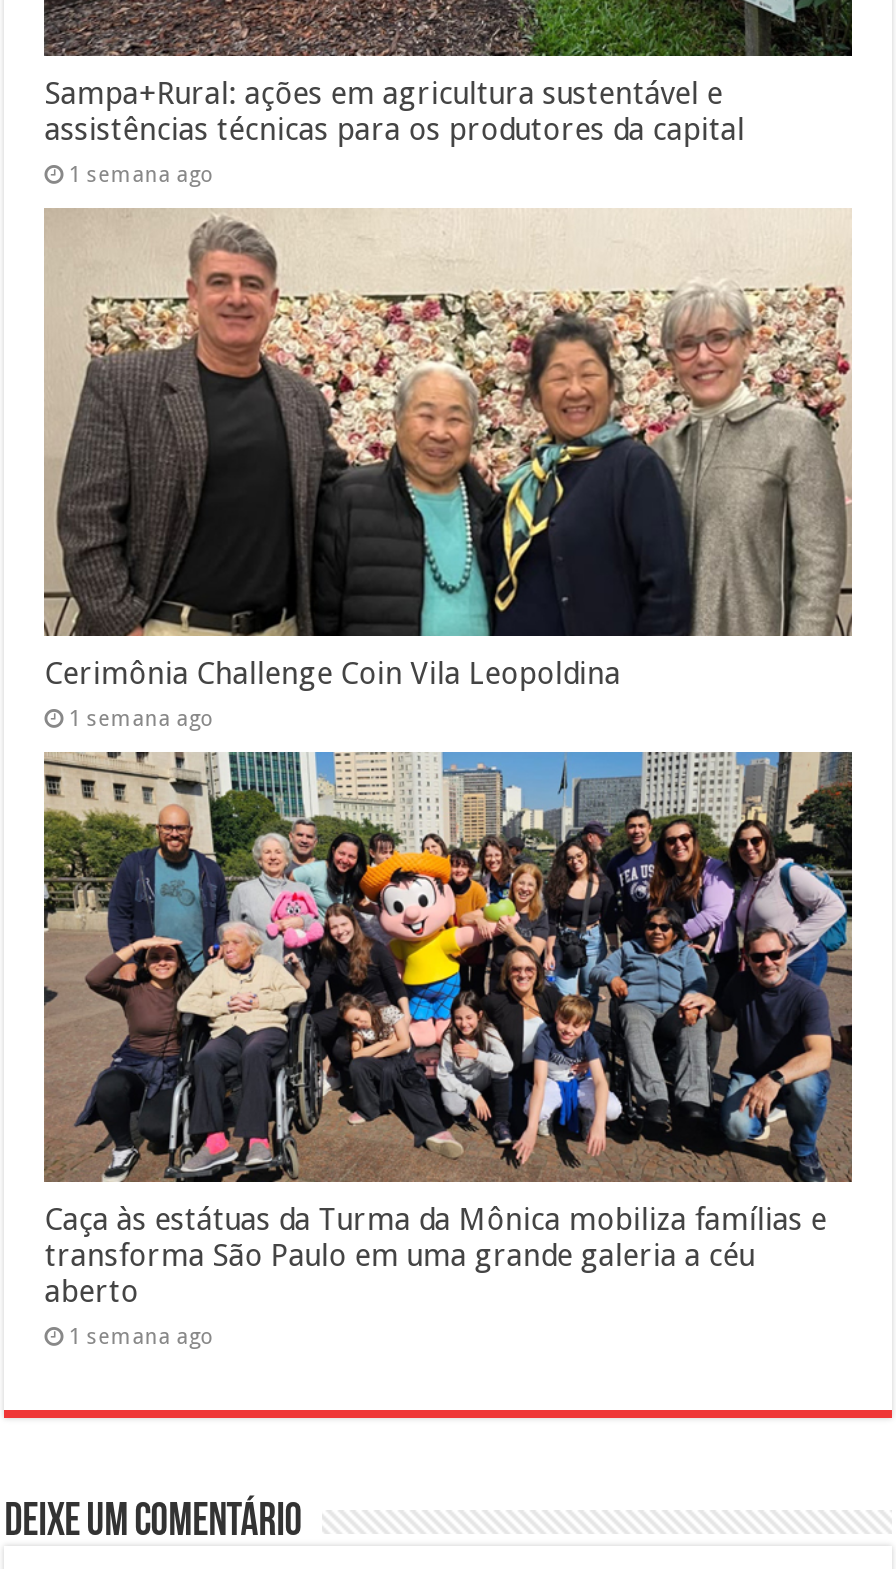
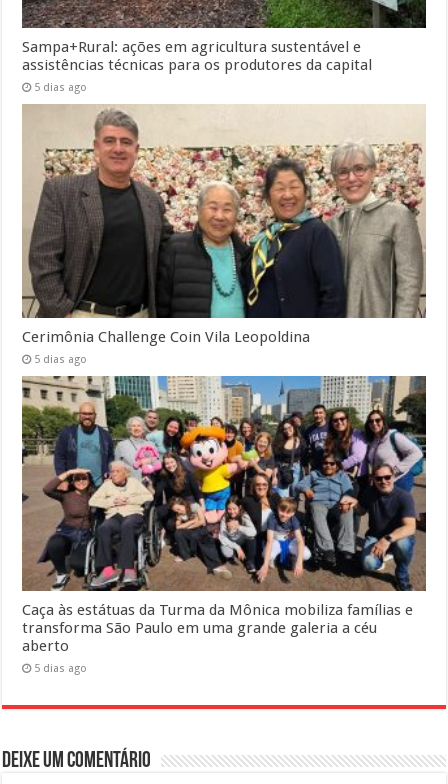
- 1 semana ago
+ 5 dias ago

- 1 semana ago
+ 5 dias ago

- 1 semana ago
+ 5 dias ago
